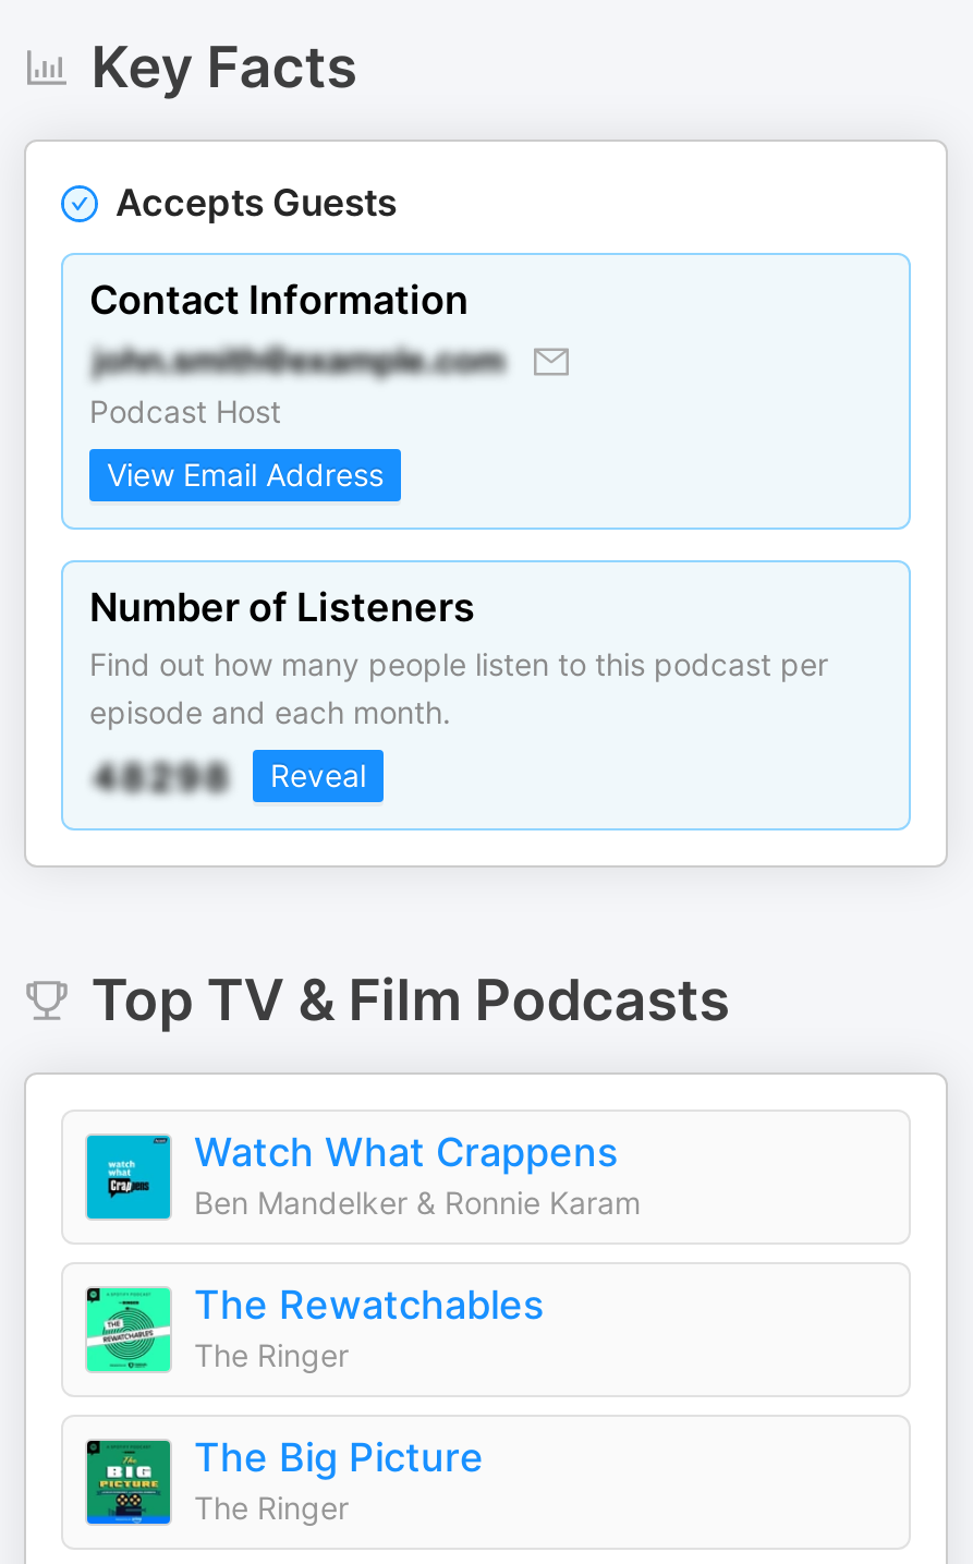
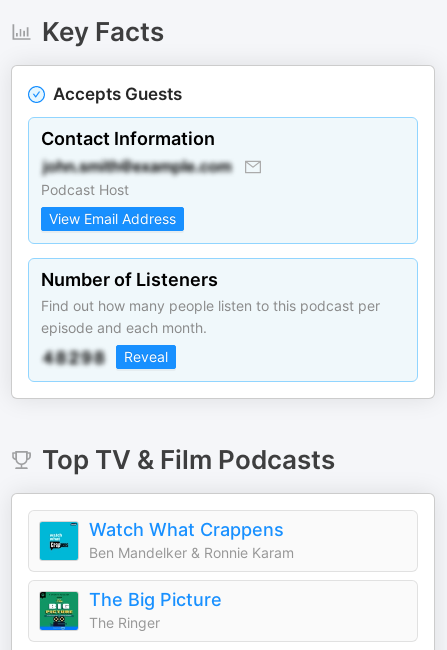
- [image]
- The Rewatchables
- The Ringer
